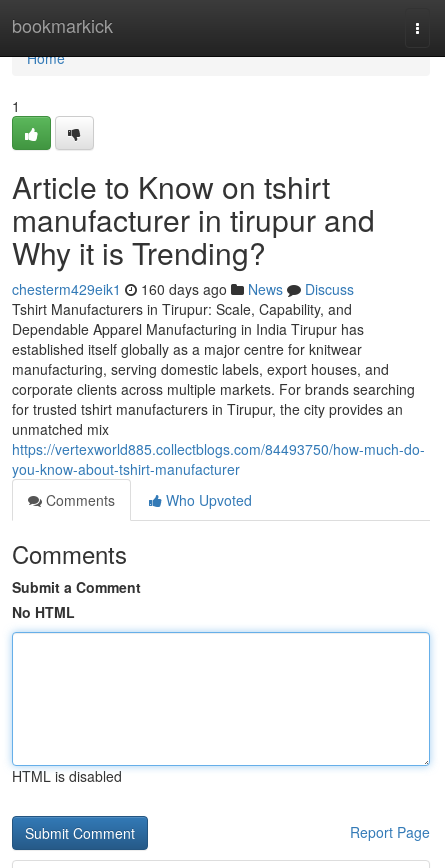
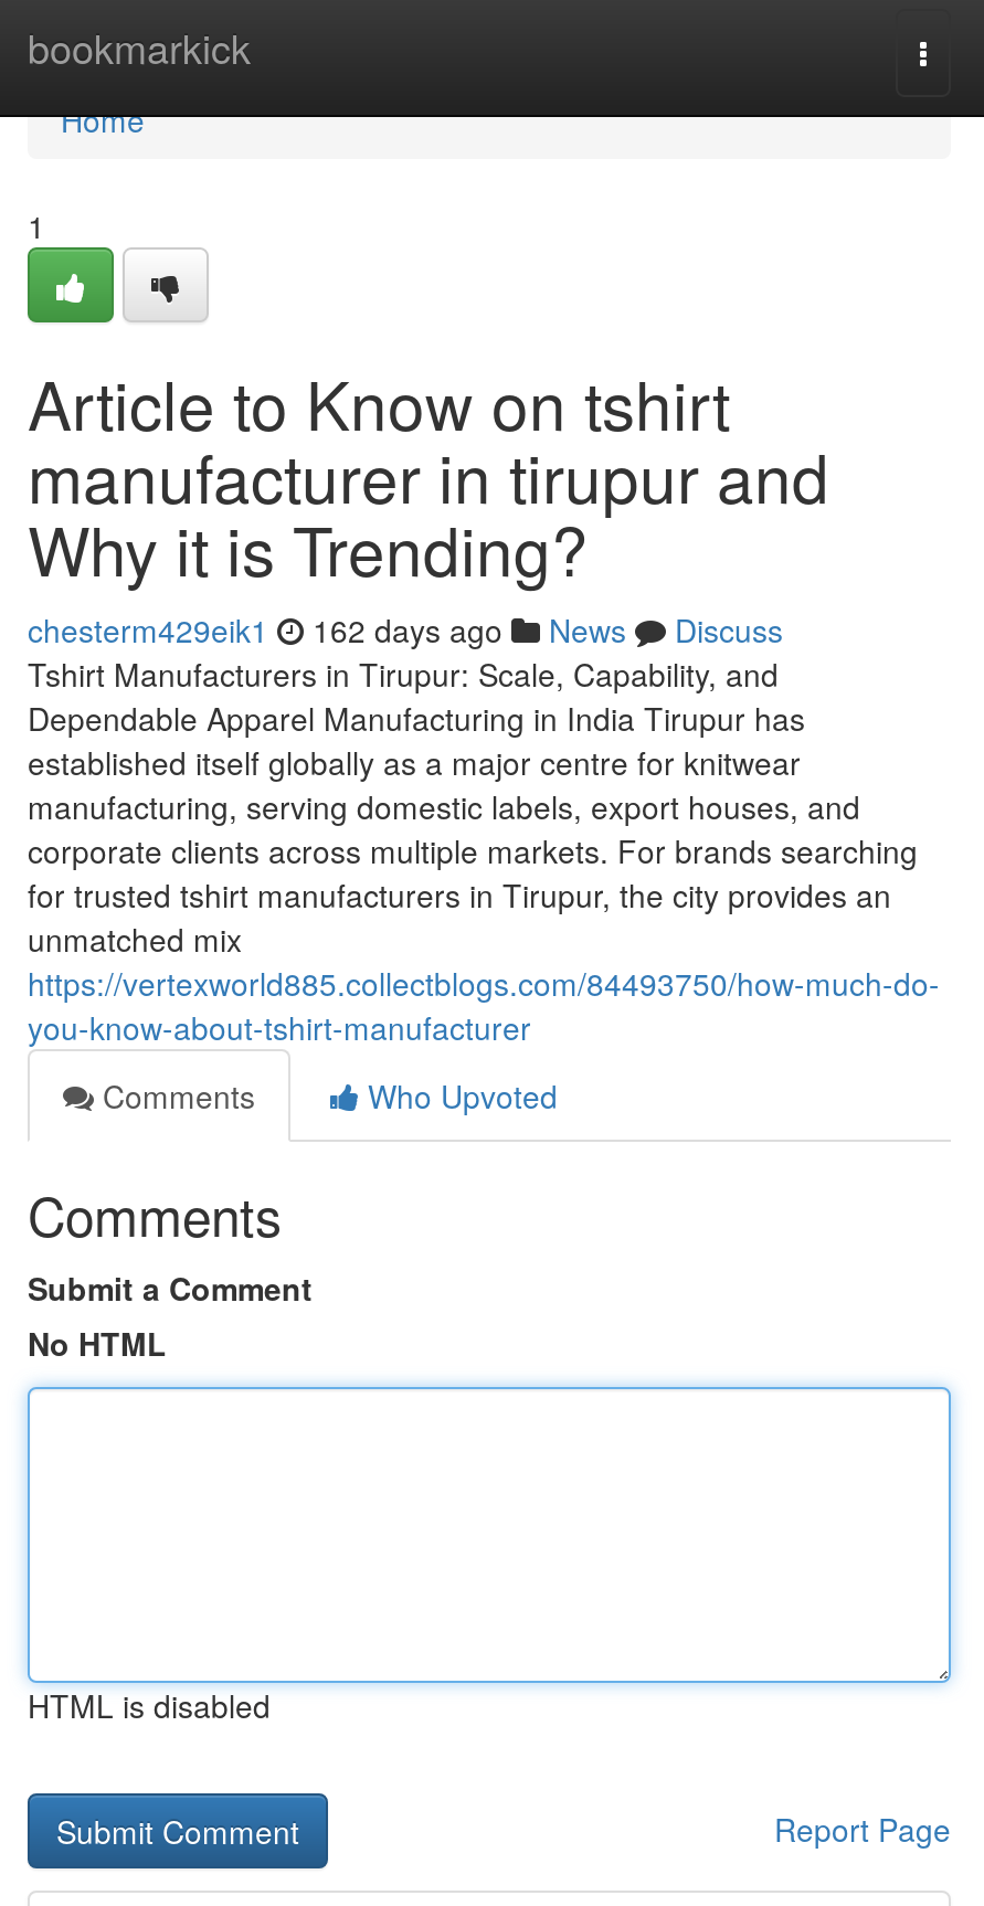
- chesterm429eik1 160 days ago News Discuss
+ chesterm429eik1 162 days ago News Discuss
